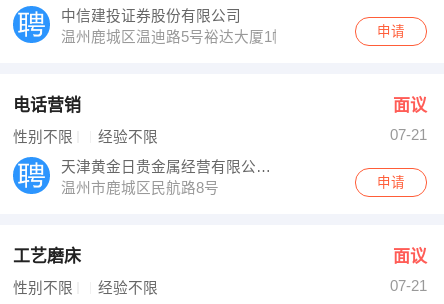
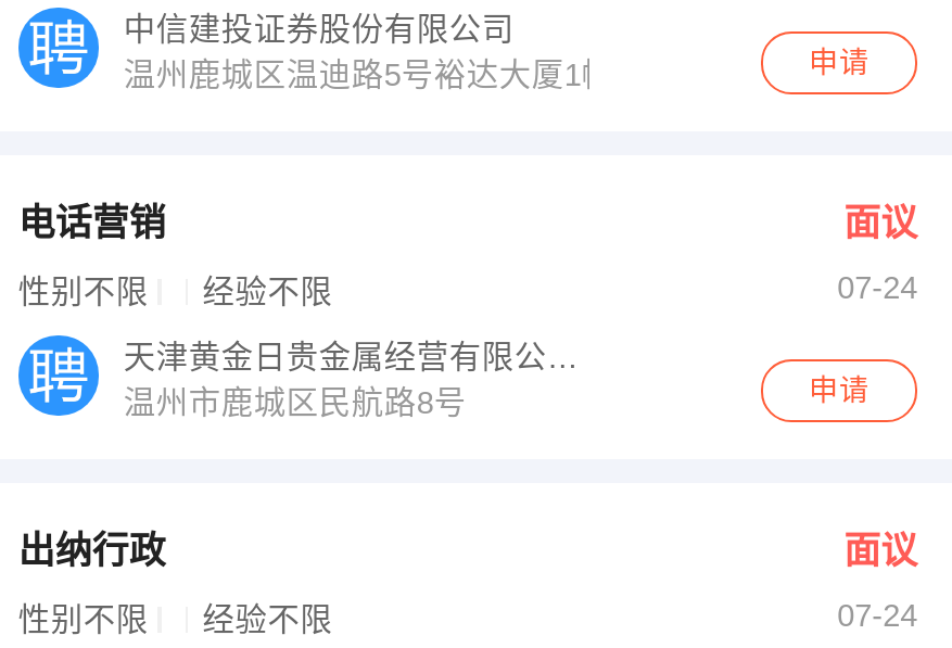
- 07-21
+ 07-24

- 工艺磨床
+ 出纳行政

- 07-21
+ 07-24
